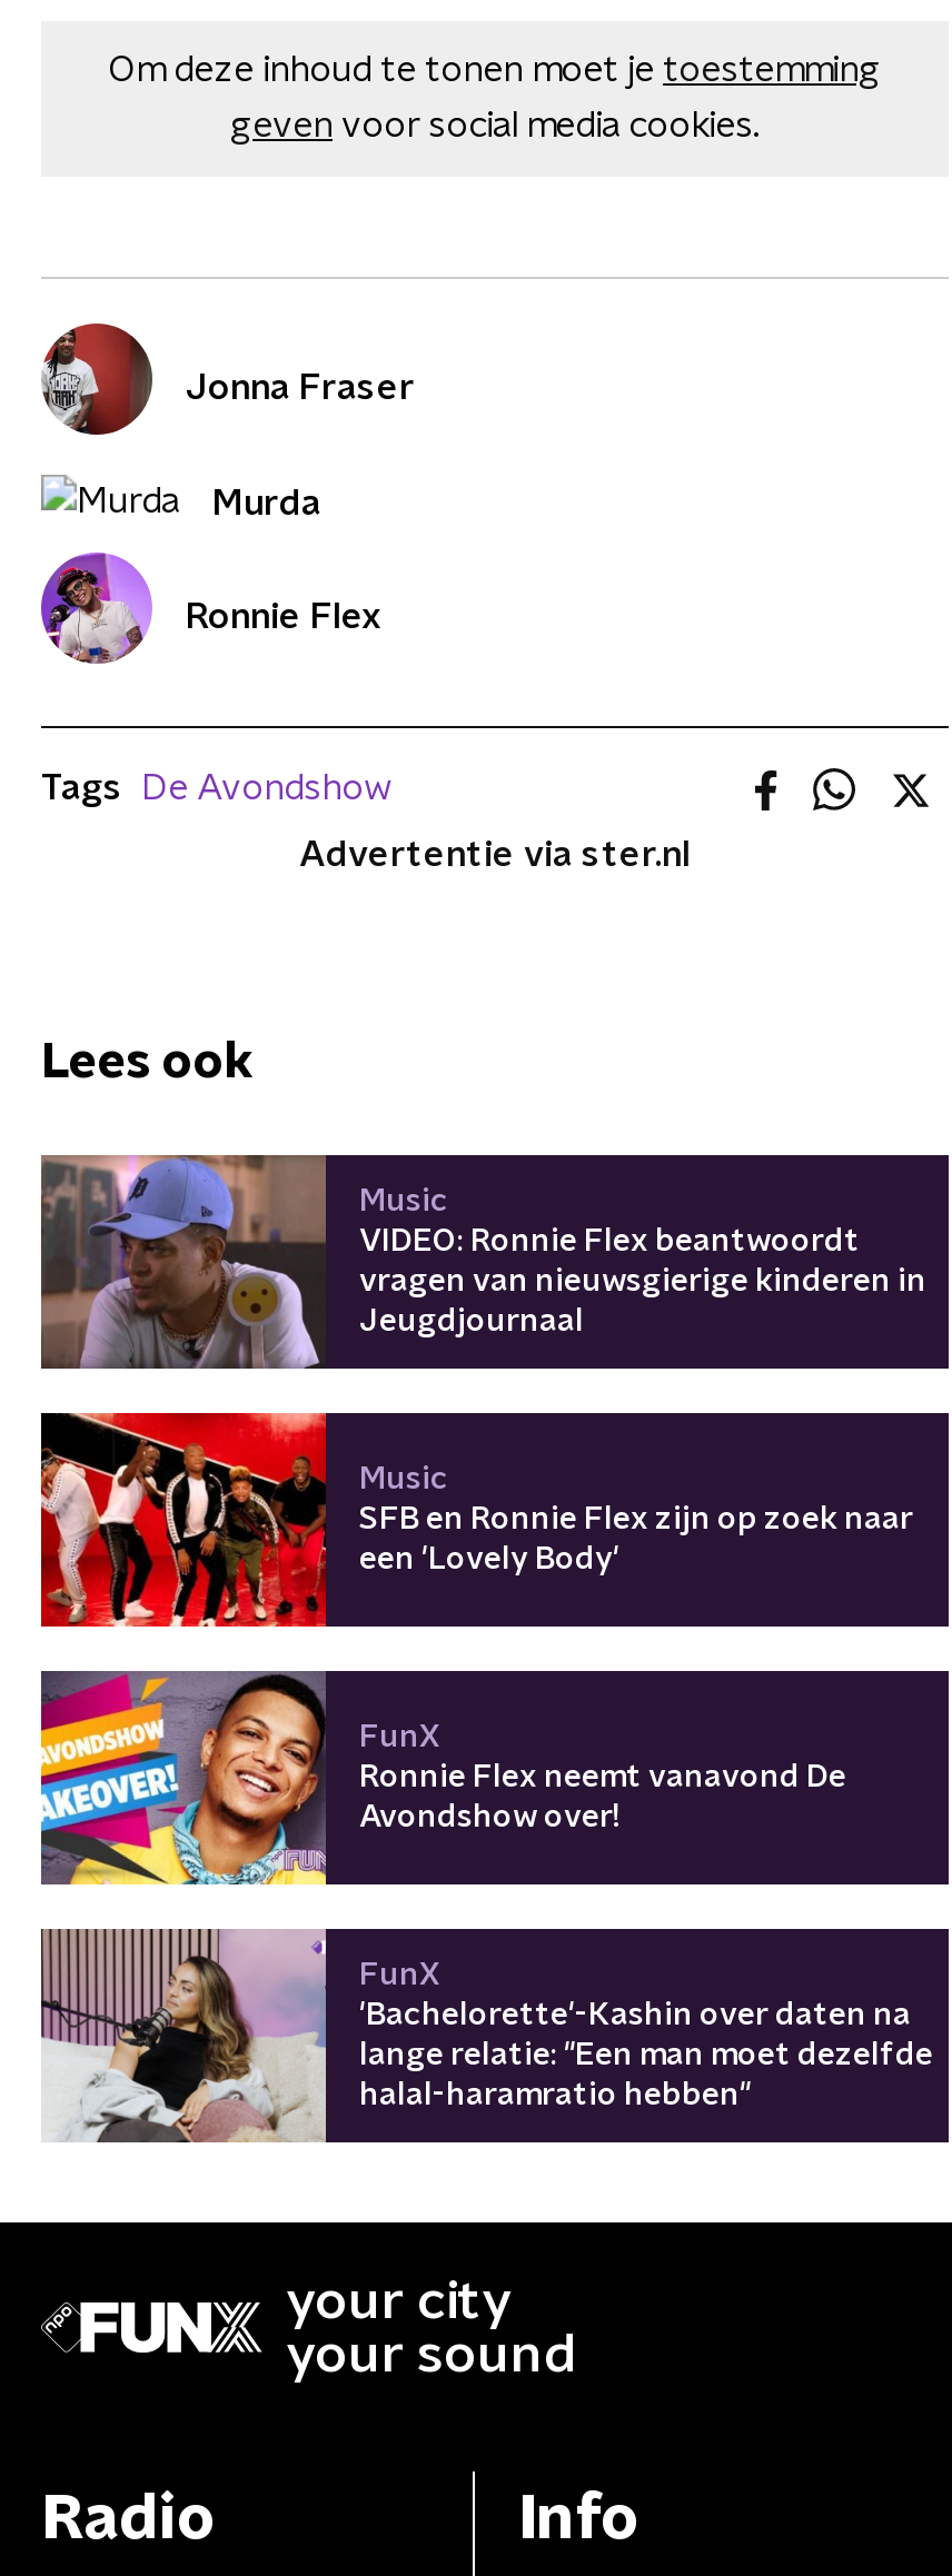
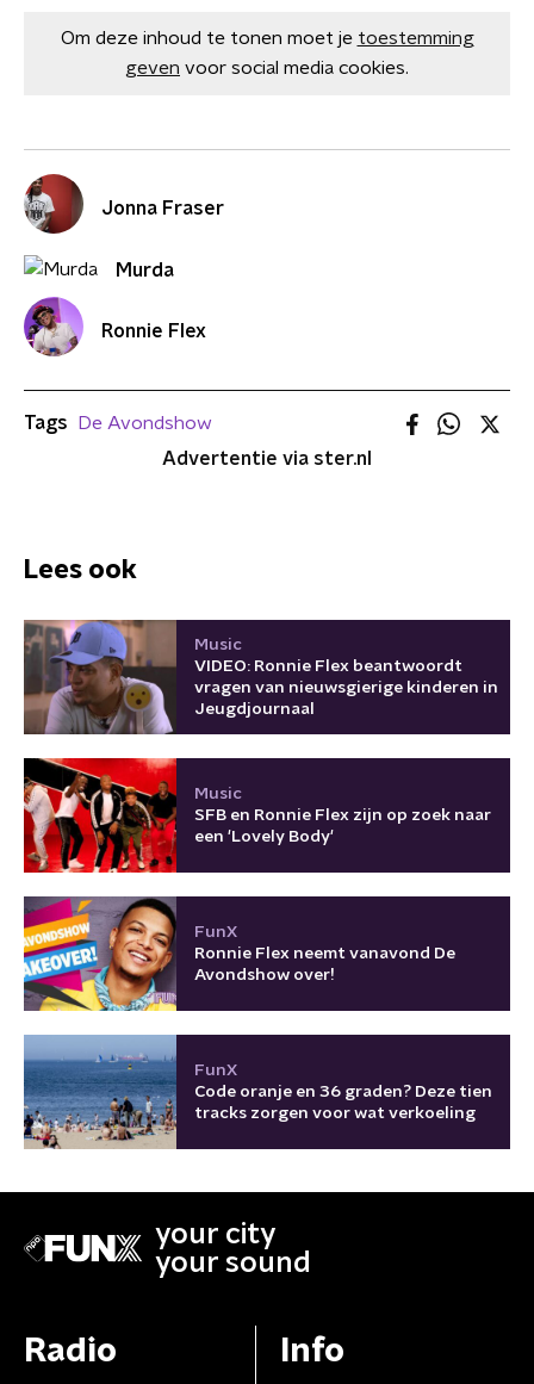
- [image]
- 'Bachelorette'-Kashin over daten na
- lange relatie: "Een man moet dezelfde
- halal-haramratio hebben"
+ [image]
+ Code oranje en 36 graden? Deze tien
+ tracks zorgen voor wat verkoeling
